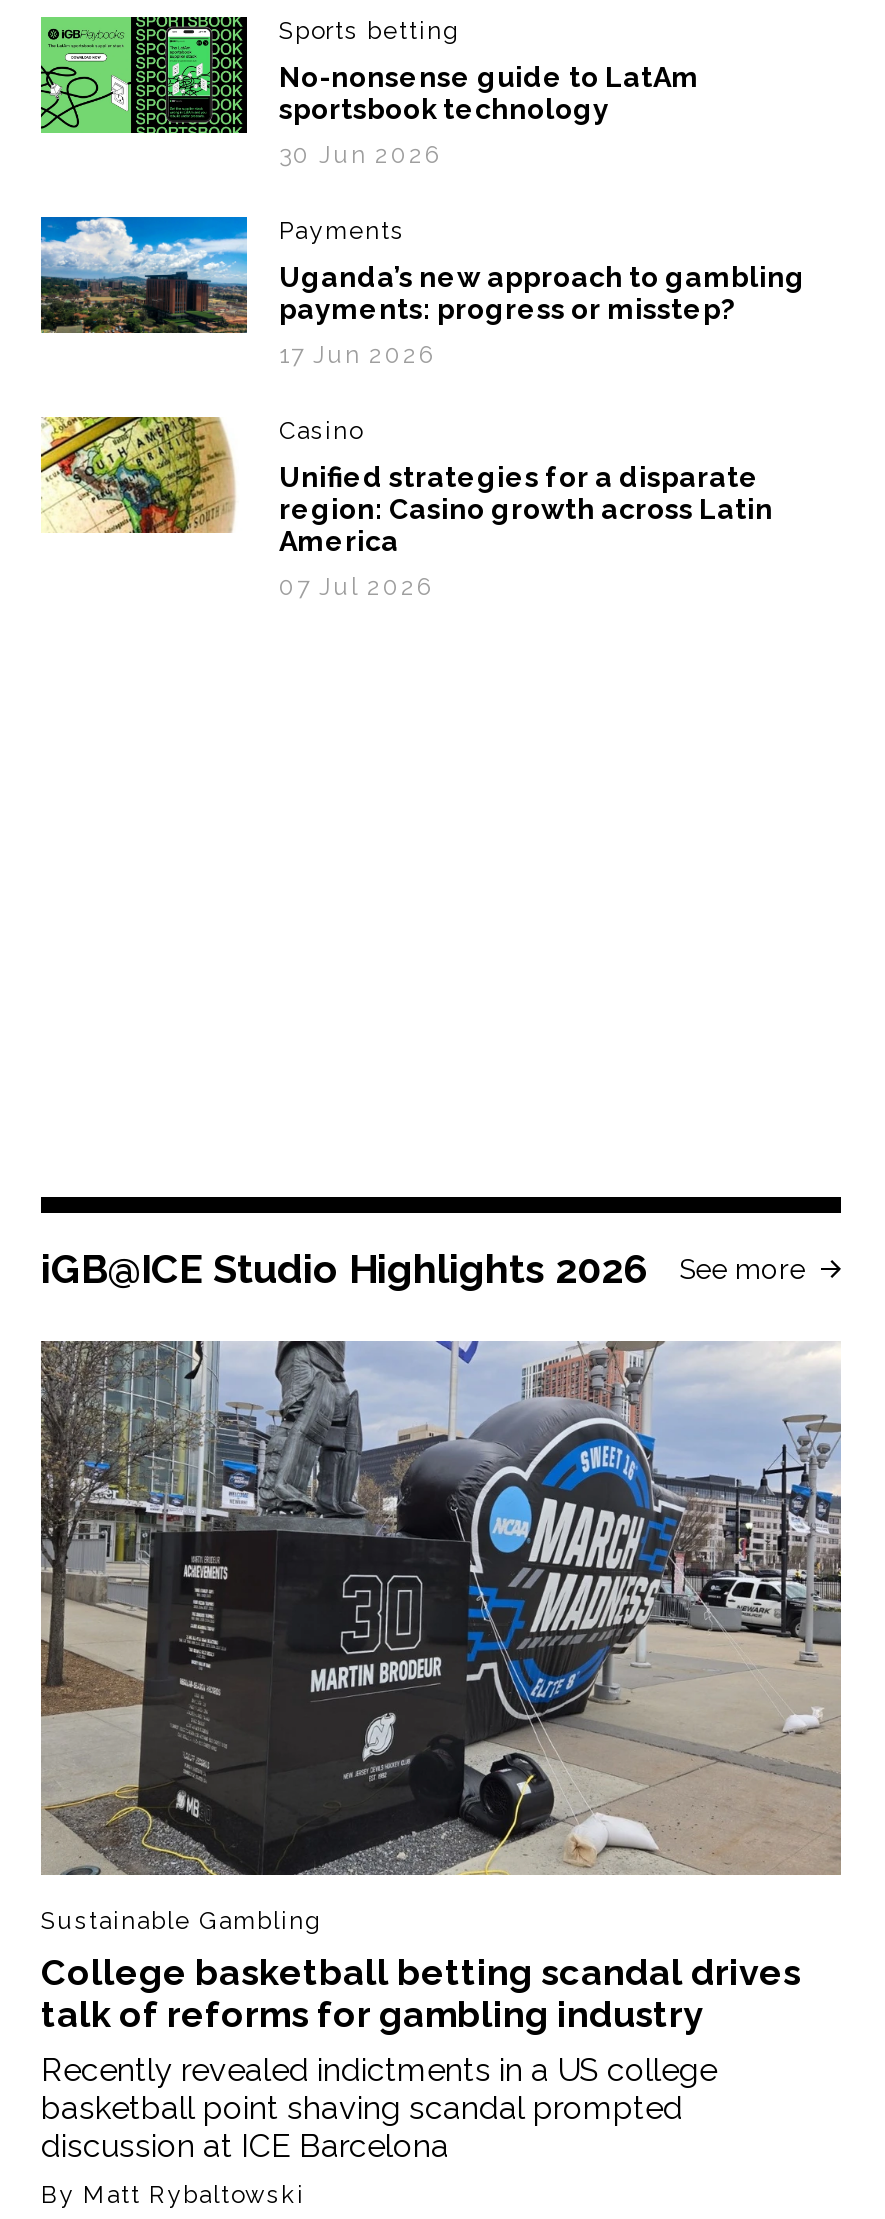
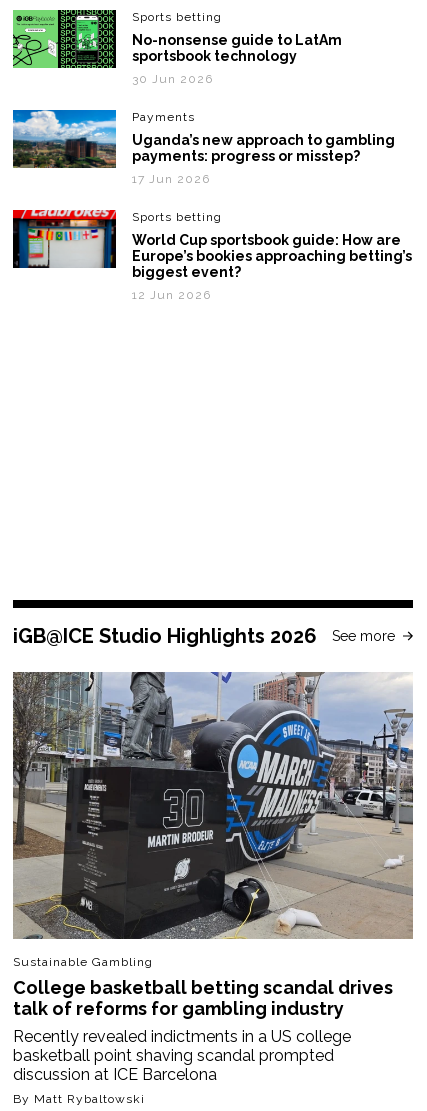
- [image]
- Casino
+ [image]
+ Sports betting

- Unified strategies for a disparate
- region: Casino growth across Latin
- America
+ World Cup sportsbook guide: How are
+ Europe’s bookies approaching betting’s
+ biggest event?

- 07 Jul 2026
+ 12 Jun 2026
